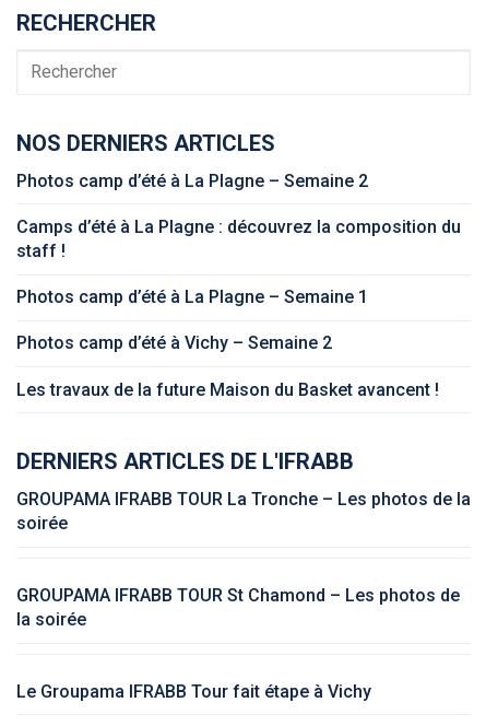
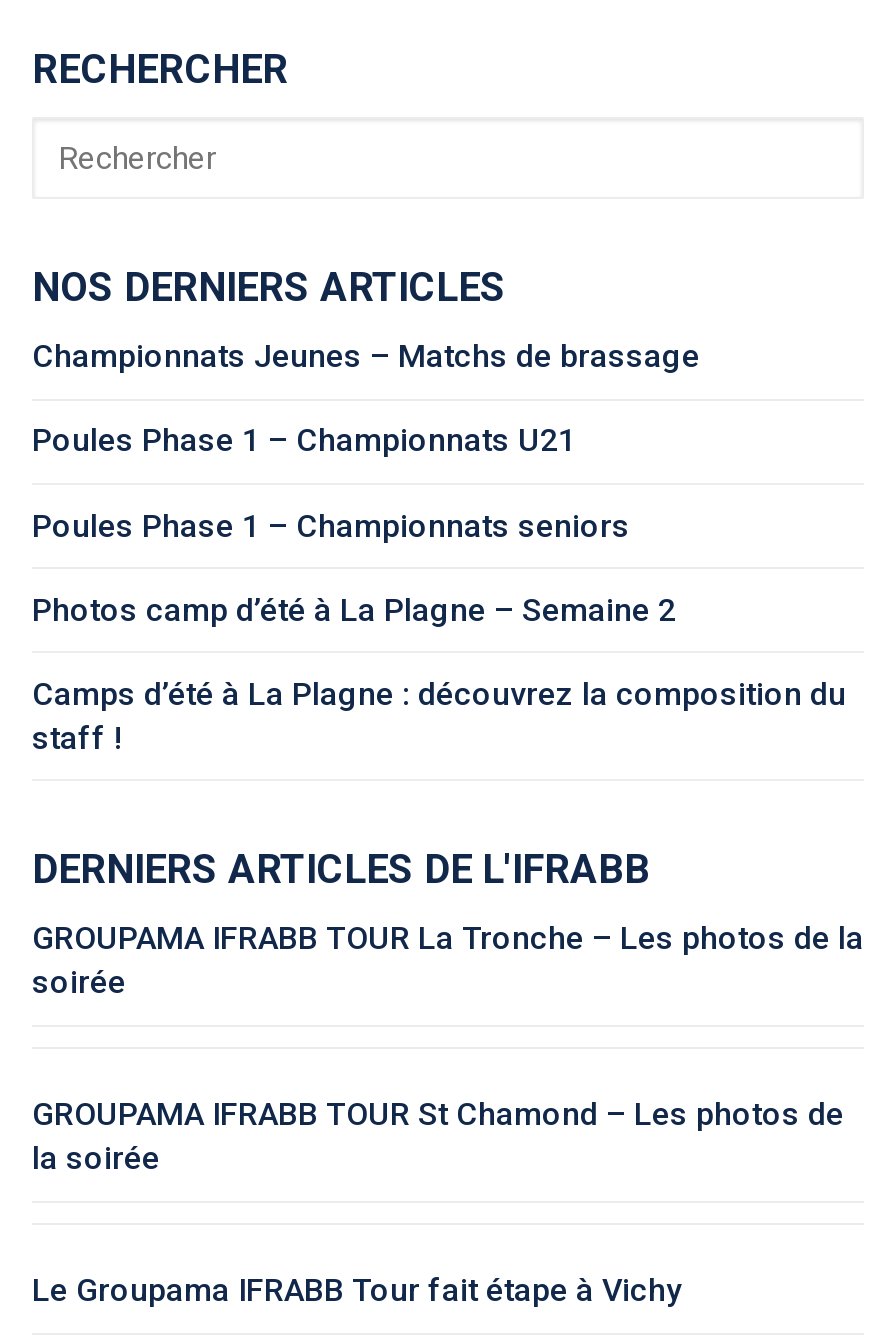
+ Championnats Jeunes – Matchs de brassage
+ Poules Phase 1 – Championnats U21
+ Poules Phase 1 – Championnats seniors

moved down: Photos camp d’été à La Plagne – Semaine 2 | Camps d’été à La Plagne : découvrez la composition du | staff !

- Photos camp d’été à La Plagne – Semaine 1
- Photos camp d’été à Vichy – Semaine 2
- Les travaux de la future Maison du Basket avancent !
